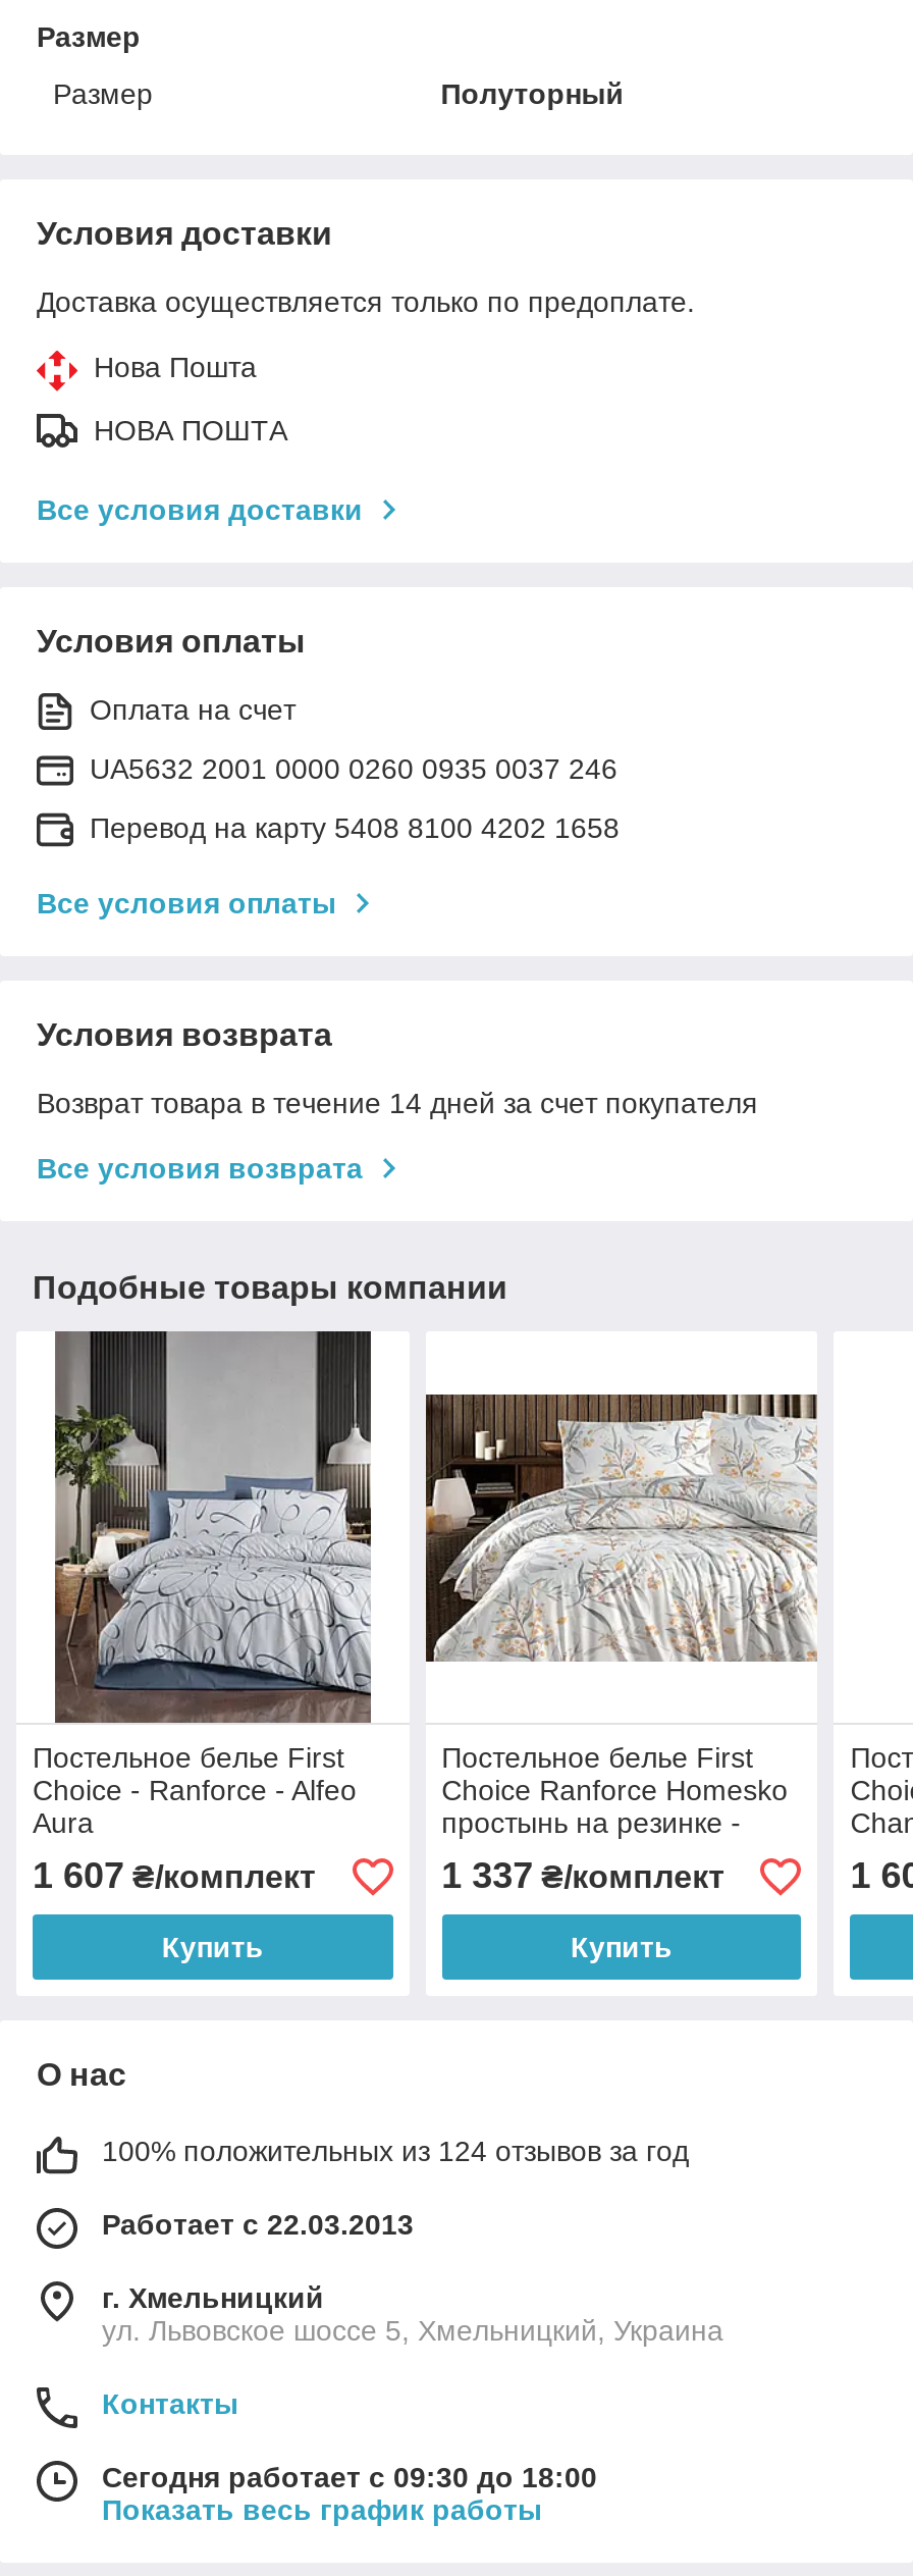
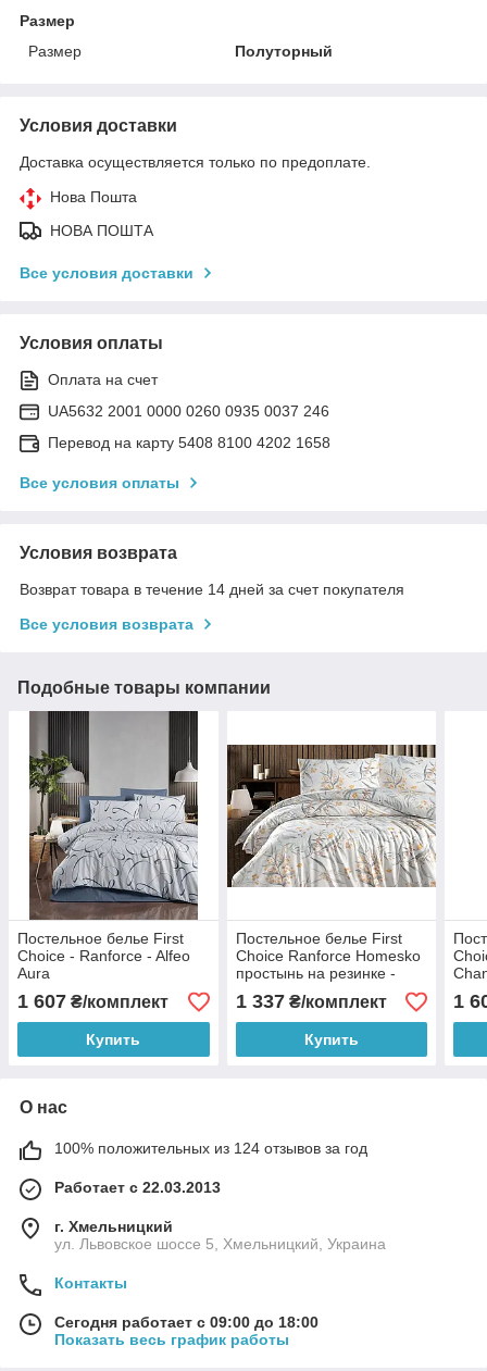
- Сегодня работает с 09:30 до 18:00
+ Сегодня работает с 09:00 до 18:00
